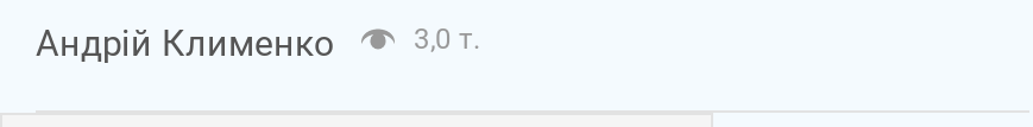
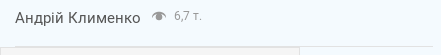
- 3,0 т.
+ 6,7 т.
